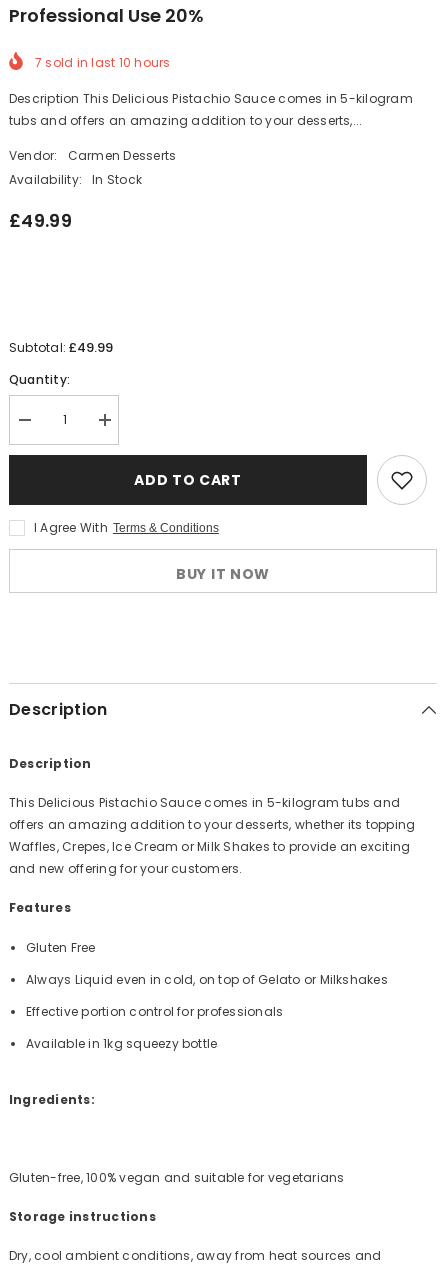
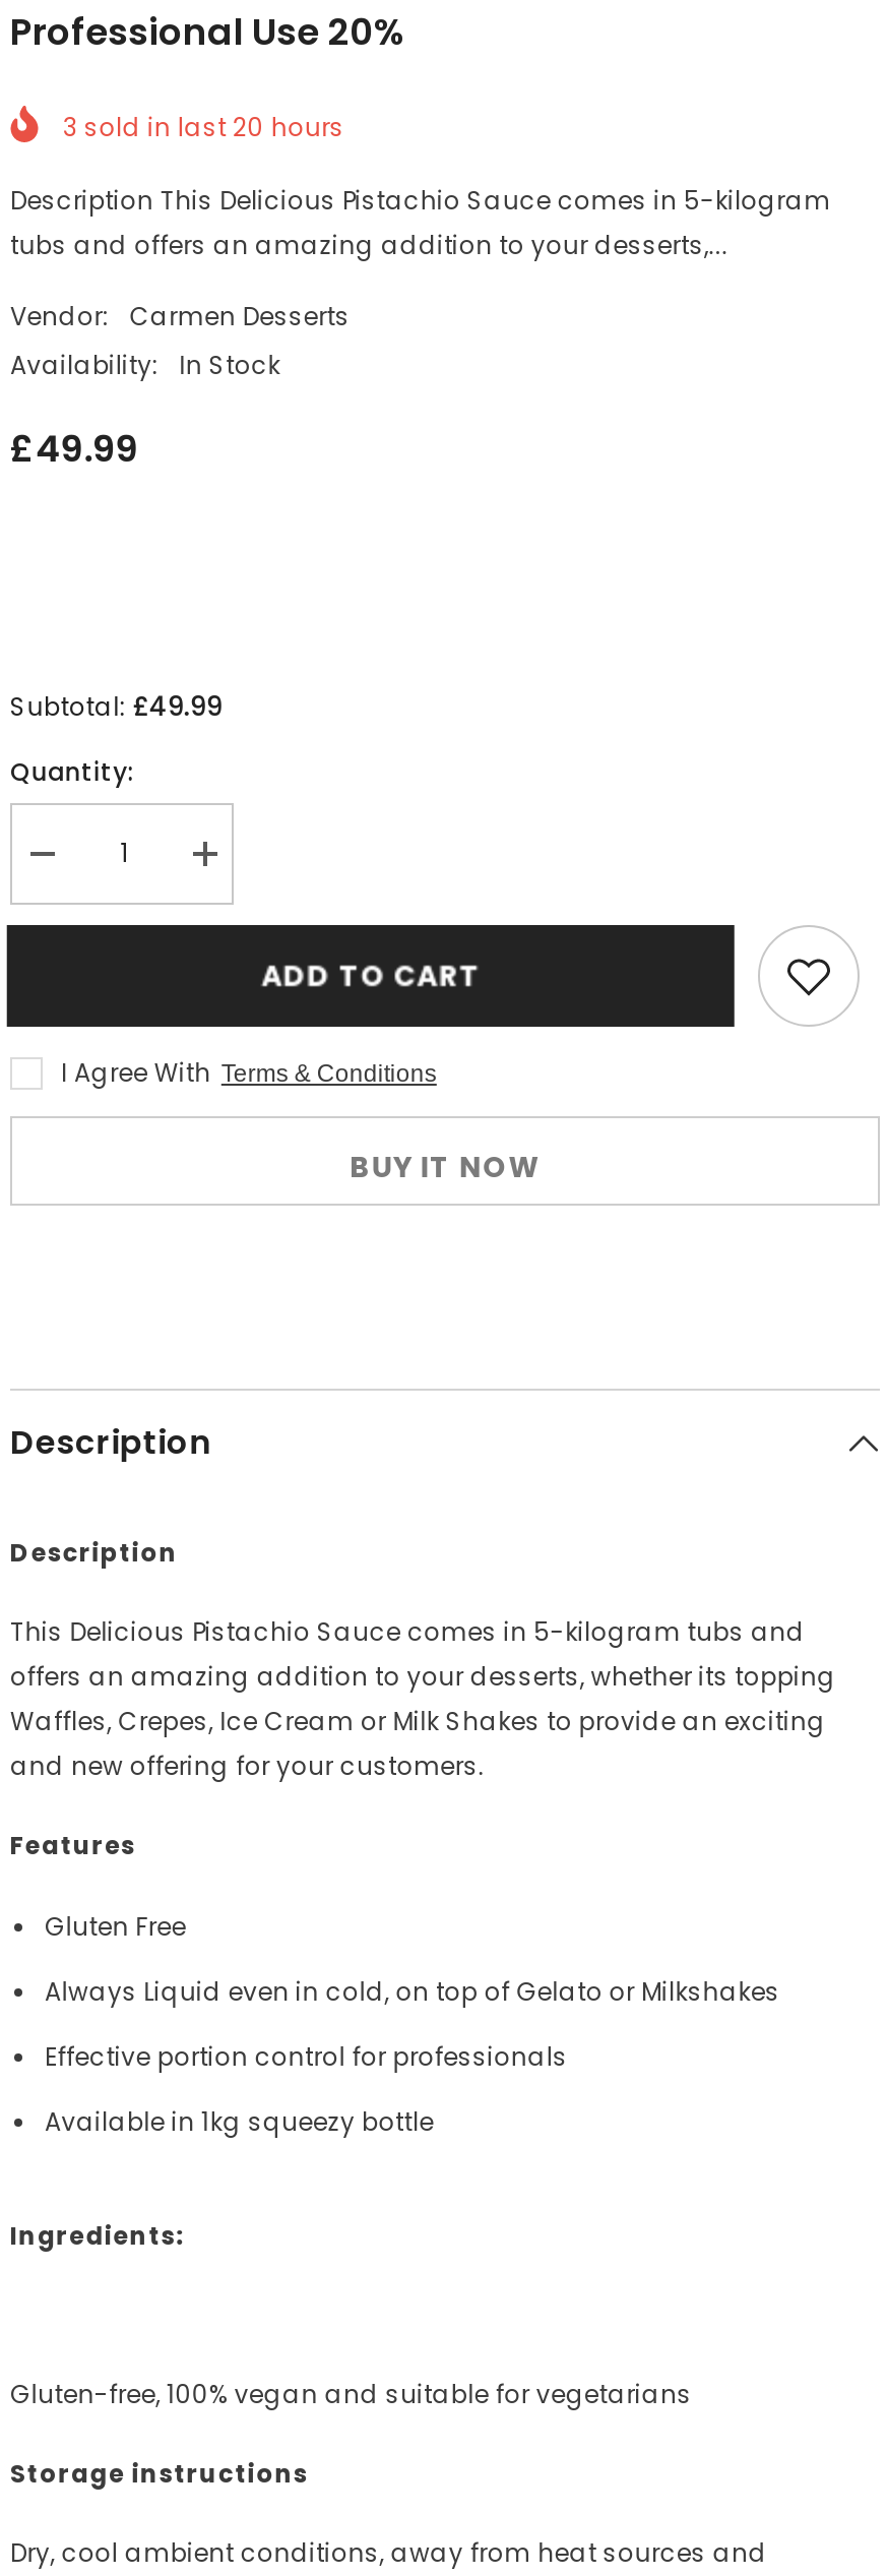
- 7 sold in last 10 hours
+ 3 sold in last 20 hours
